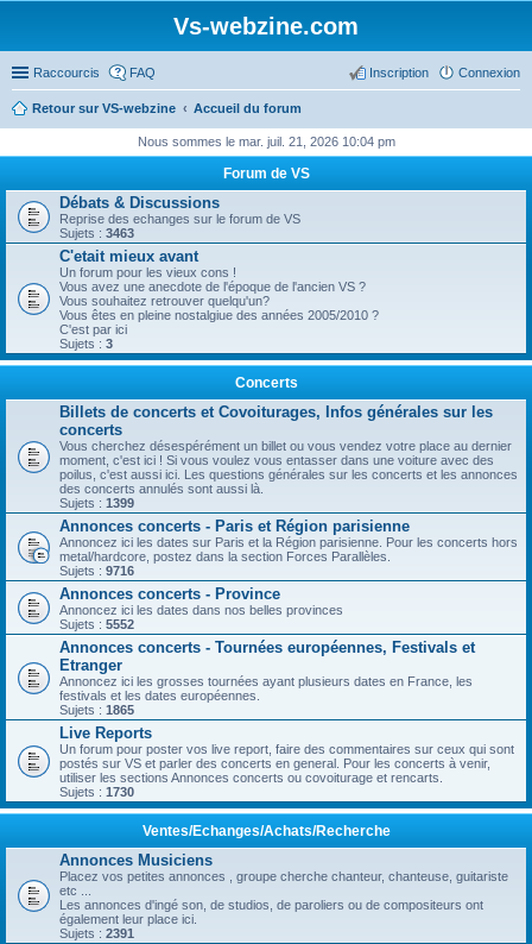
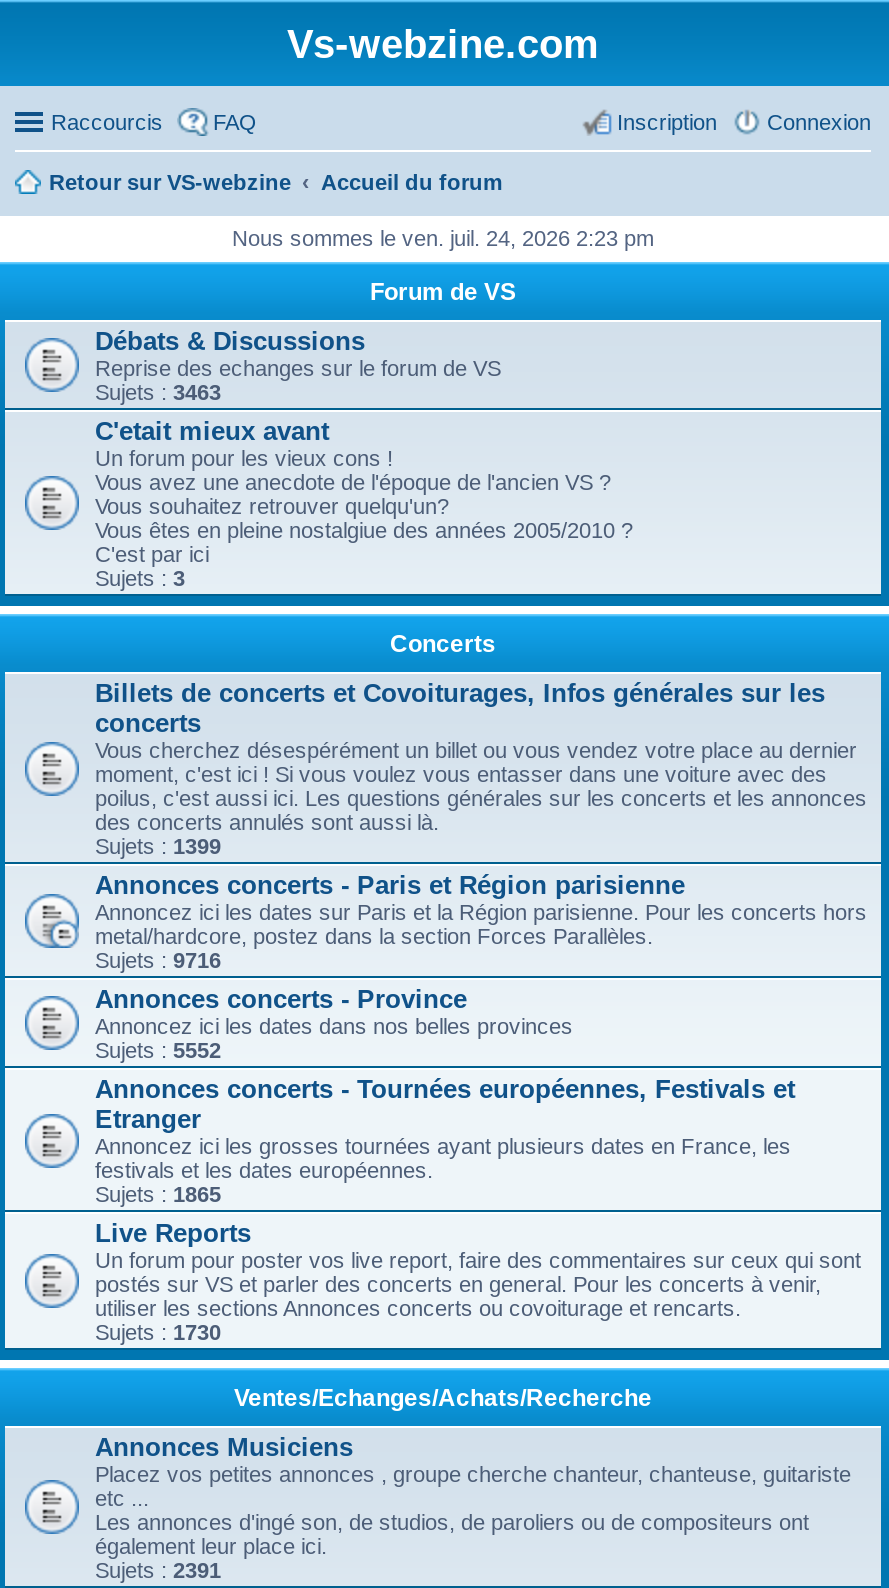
- Nous sommes le mar. juil. 21, 2026 10:04 pm
+ Nous sommes le ven. juil. 24, 2026 2:23 pm
